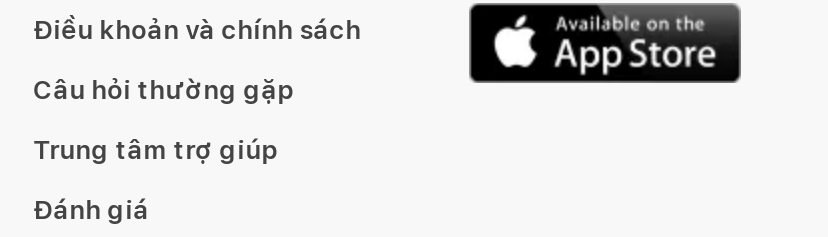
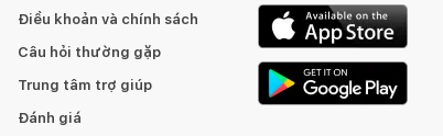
+ [image]
